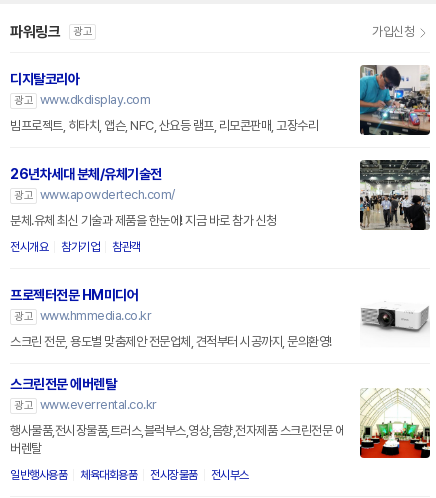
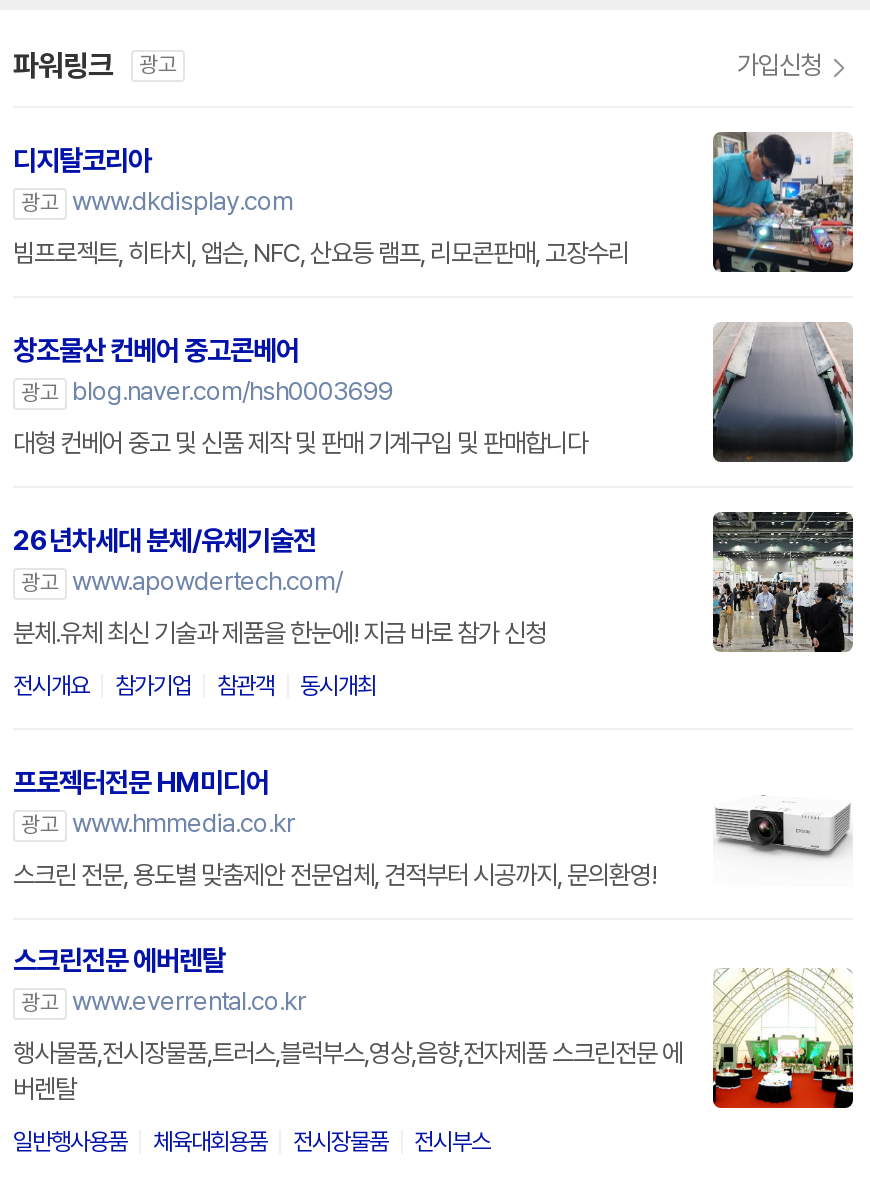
+ 창조물산 컨베어 중고콘베어
+ 광고 blog.naver.com/hsh0003699
+ 대형 컨베어 중고 및 신품 제작 및 판매 기계구입 및 판매합니다

+ [image]

+ 동시개최
